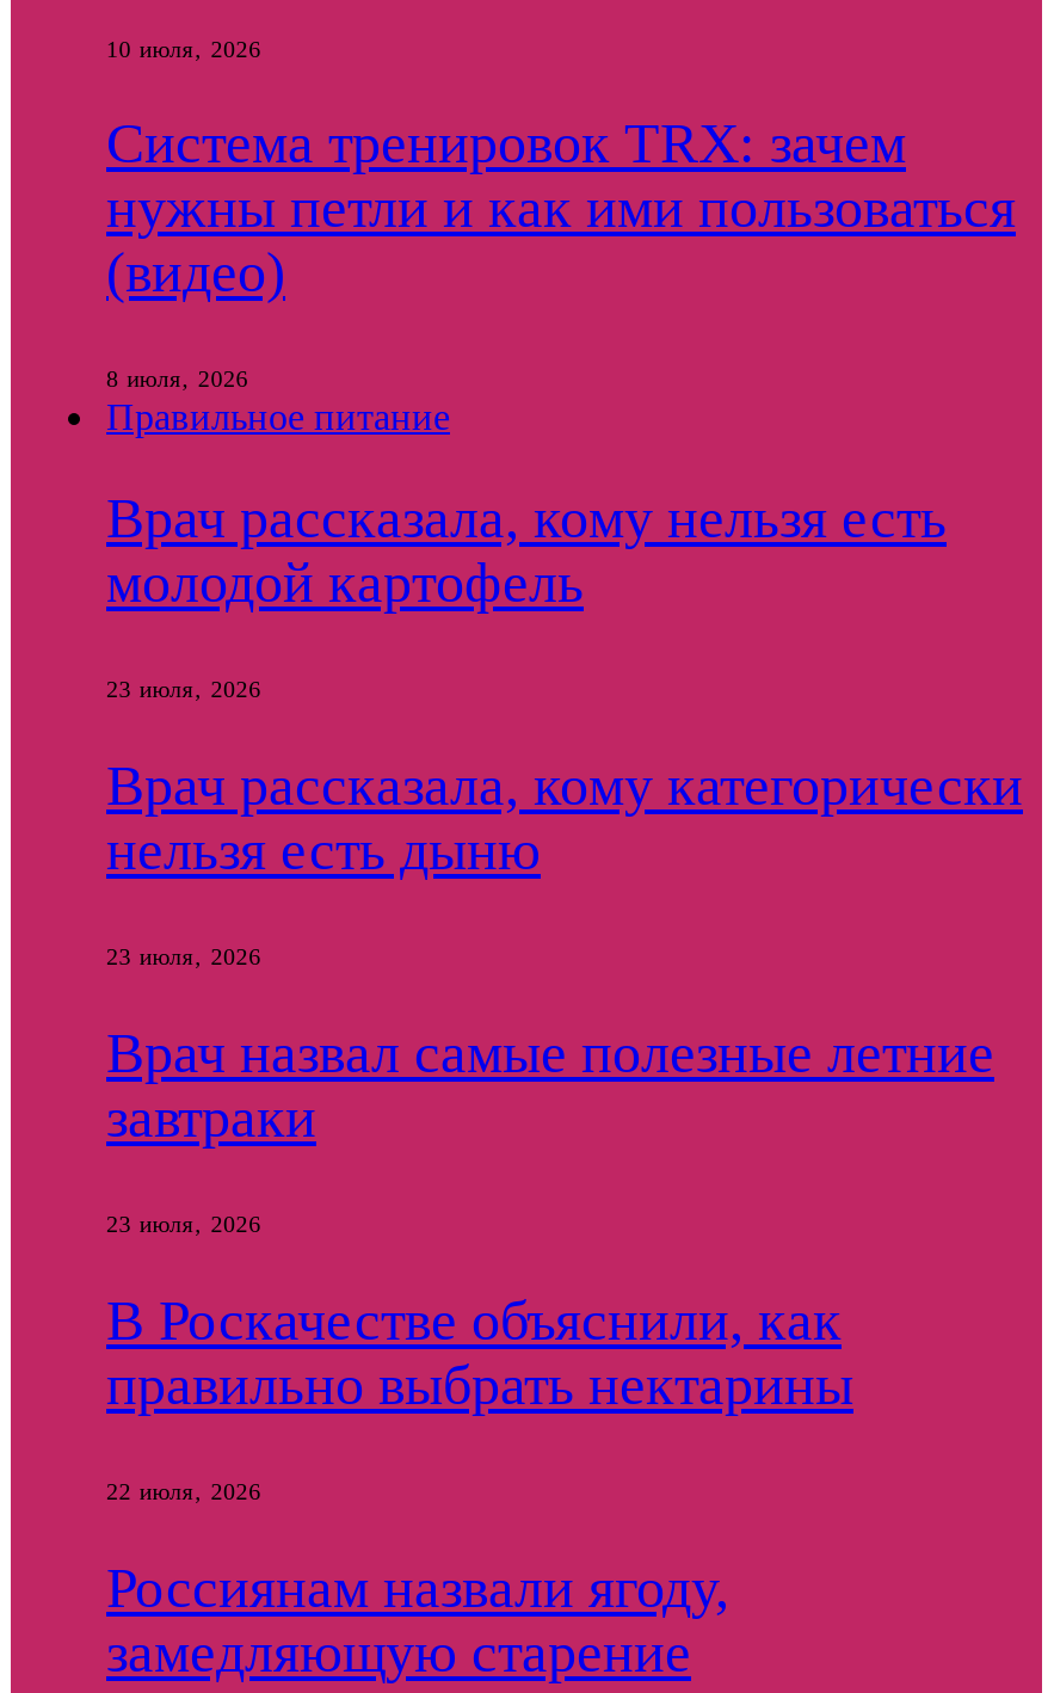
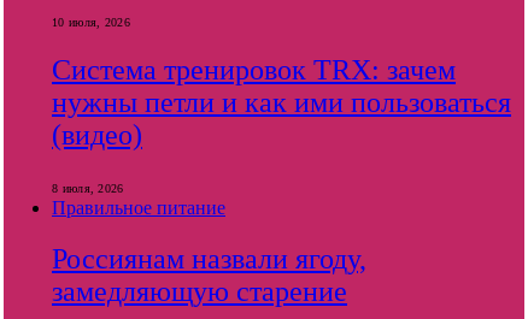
- Врач рассказала, кому нельзя есть
- молодой картофель
- 23 июля, 2026
- Врач рассказала, кому категорически
- нельзя есть дыню
- 23 июля, 2026
- Врач назвал самые полезные летние
- завтраки
- 23 июля, 2026
- В Роскачестве объяснили, как
- правильно выбрать нектарины
- 22 июля, 2026
